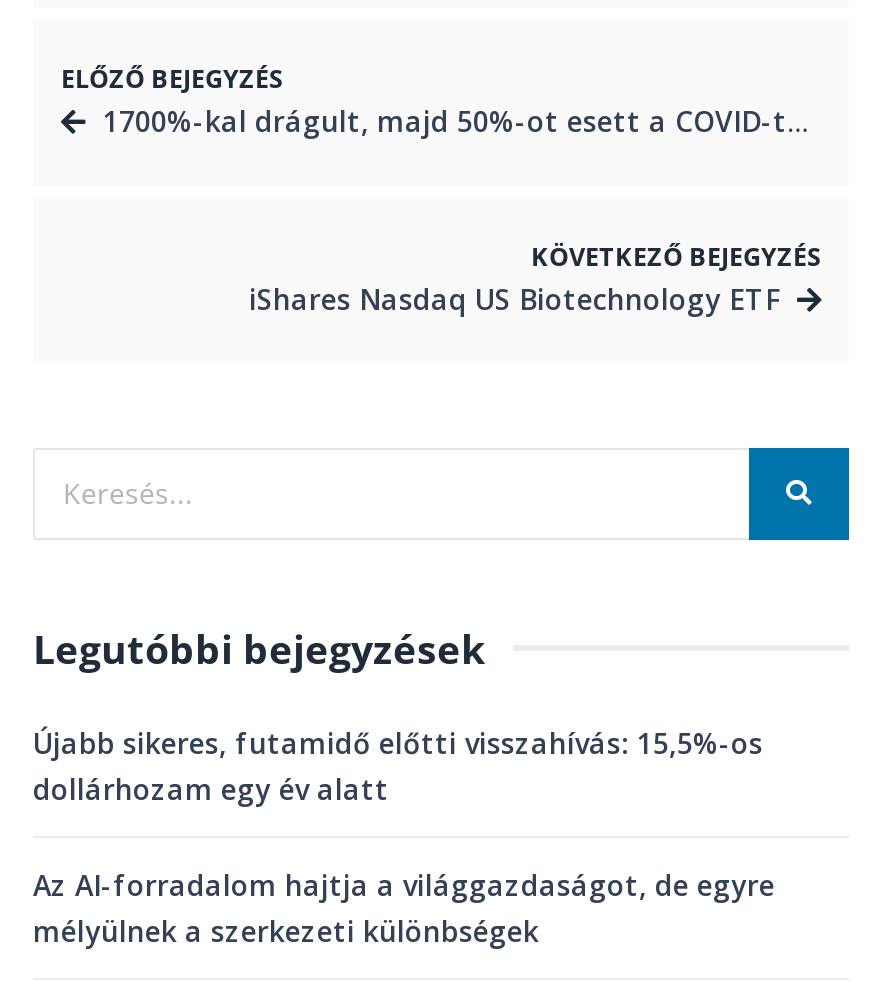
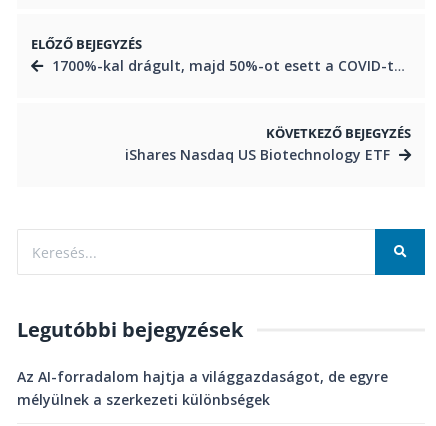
- Újabb sikeres, futamidő előtti visszahívás: 15,5%-os
- dollárhozam egy év alatt
